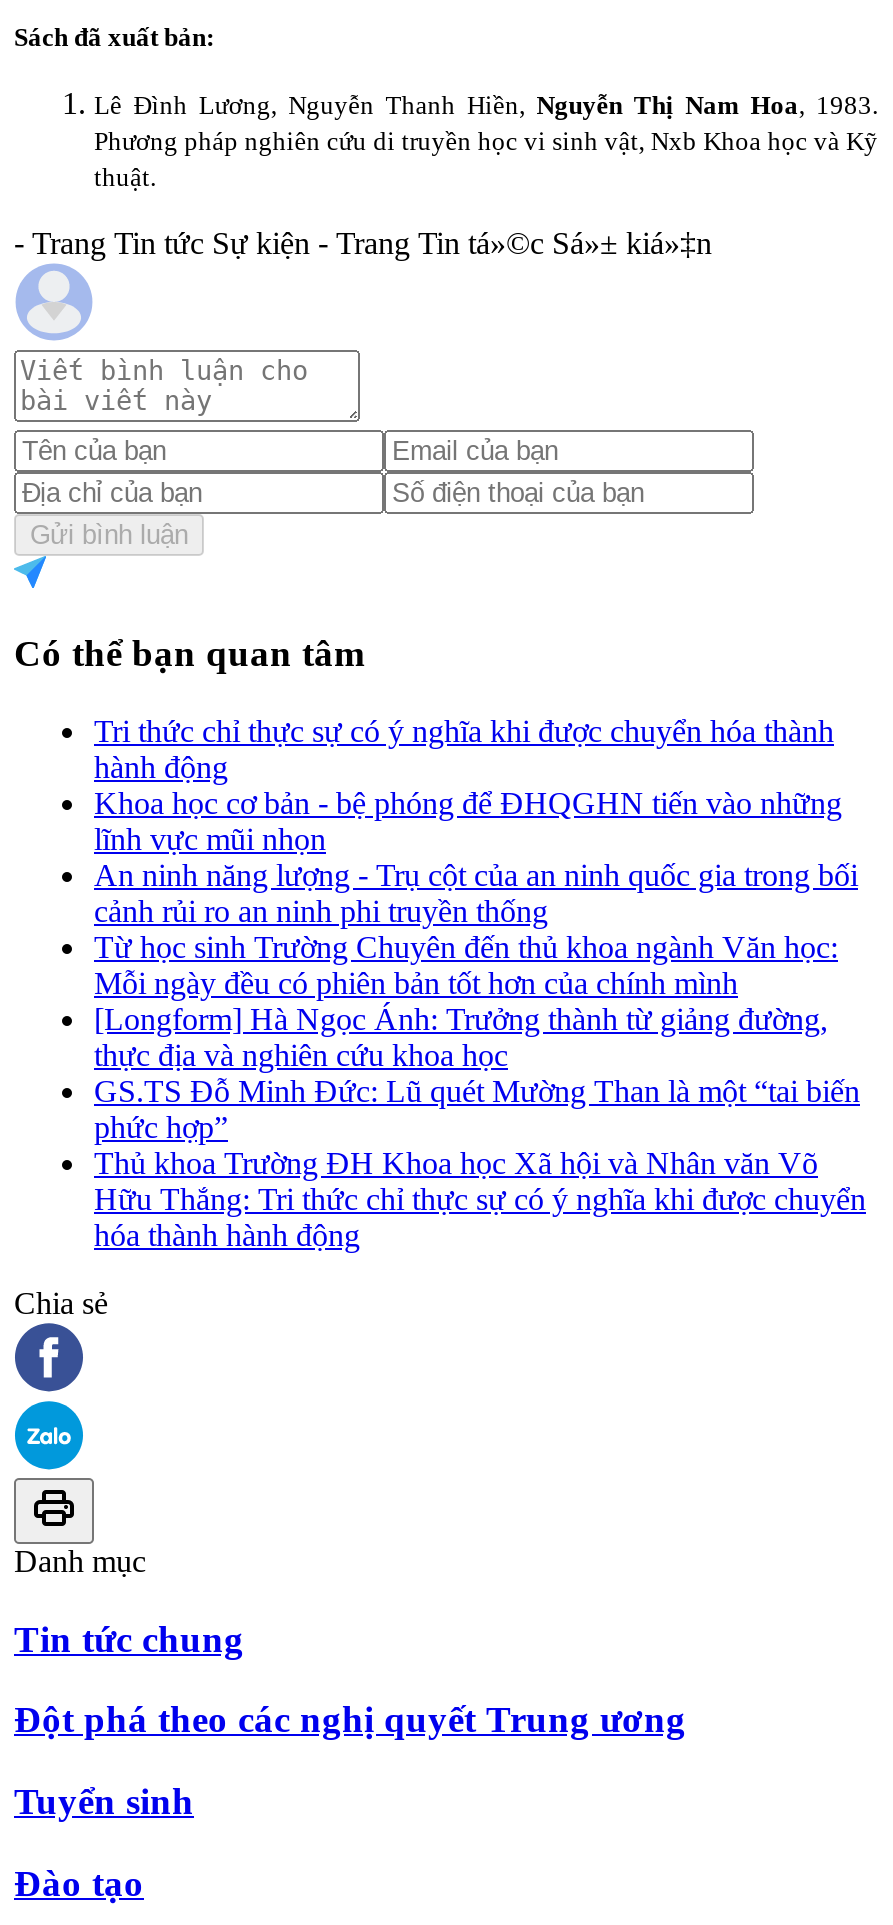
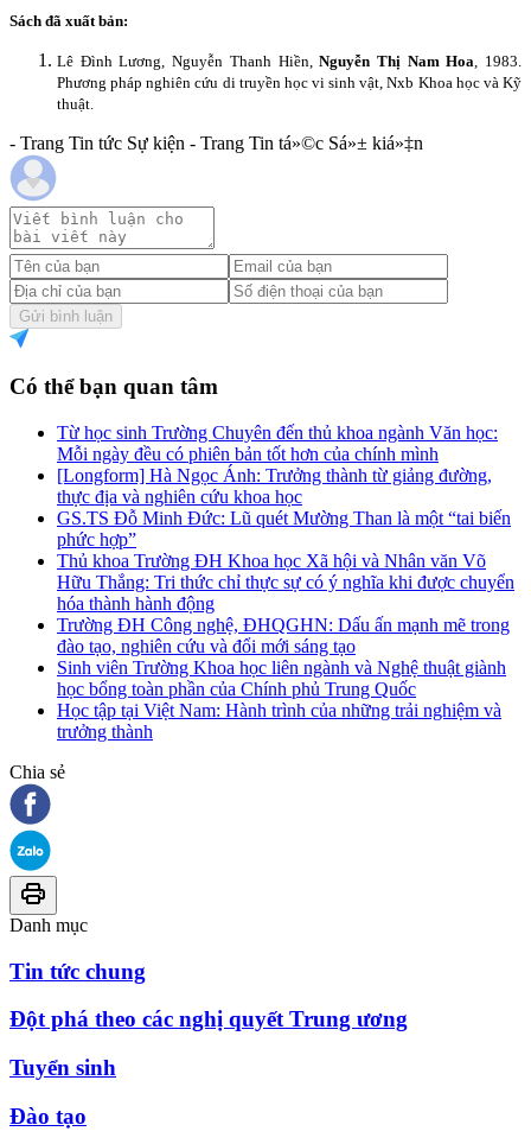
- Tri thức chỉ thực sự có ý nghĩa khi được chuyển hóa thành
- hành động
- Khoa học cơ bản - bệ phóng để ĐHQGHN tiến vào những
- lĩnh vực mũi nhọn
- An ninh năng lượng - Trụ cột của an ninh quốc gia trong bối
- cảnh rủi ro an ninh phi truyền thống

moved up: Từ học sinh Trường Chuyên đến thủ khoa ngành Văn học: | Mỗi ngày đều có phiên bản tốt hơn của chính mình | [Longform] Hà Ngọc Ánh: Trưởng thành từ giảng đường, | ... | Hữu Thắng: Tri thức chỉ thực sự có ý nghĩa khi được chuyển | hóa thành hành động

+ Trường ĐH Công nghệ, ĐHQGHN: Dấu ấn mạnh mẽ trong
+ đào tạo, nghiên cứu và đổi mới sáng tạo
+ Sinh viên Trường Khoa học liên ngành và Nghệ thuật giành
+ học bổng toàn phần của Chính phủ Trung Quốc
+ Học tập tại Việt Nam: Hành trình của những trải nghiệm và
+ trưởng thành
